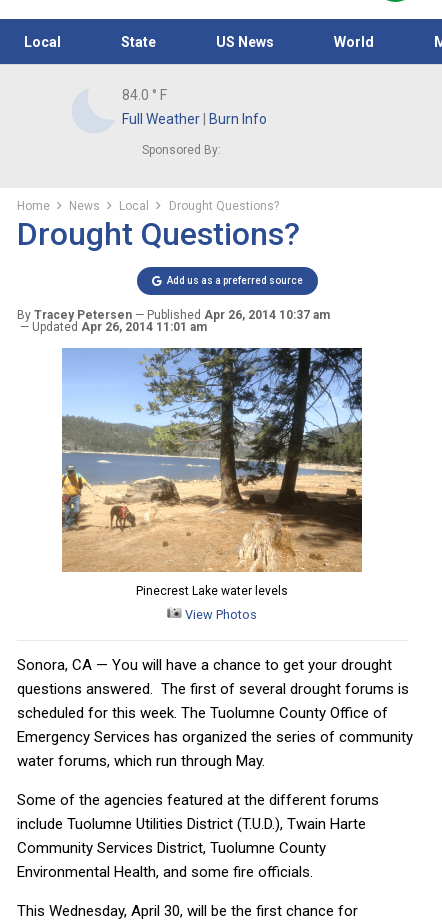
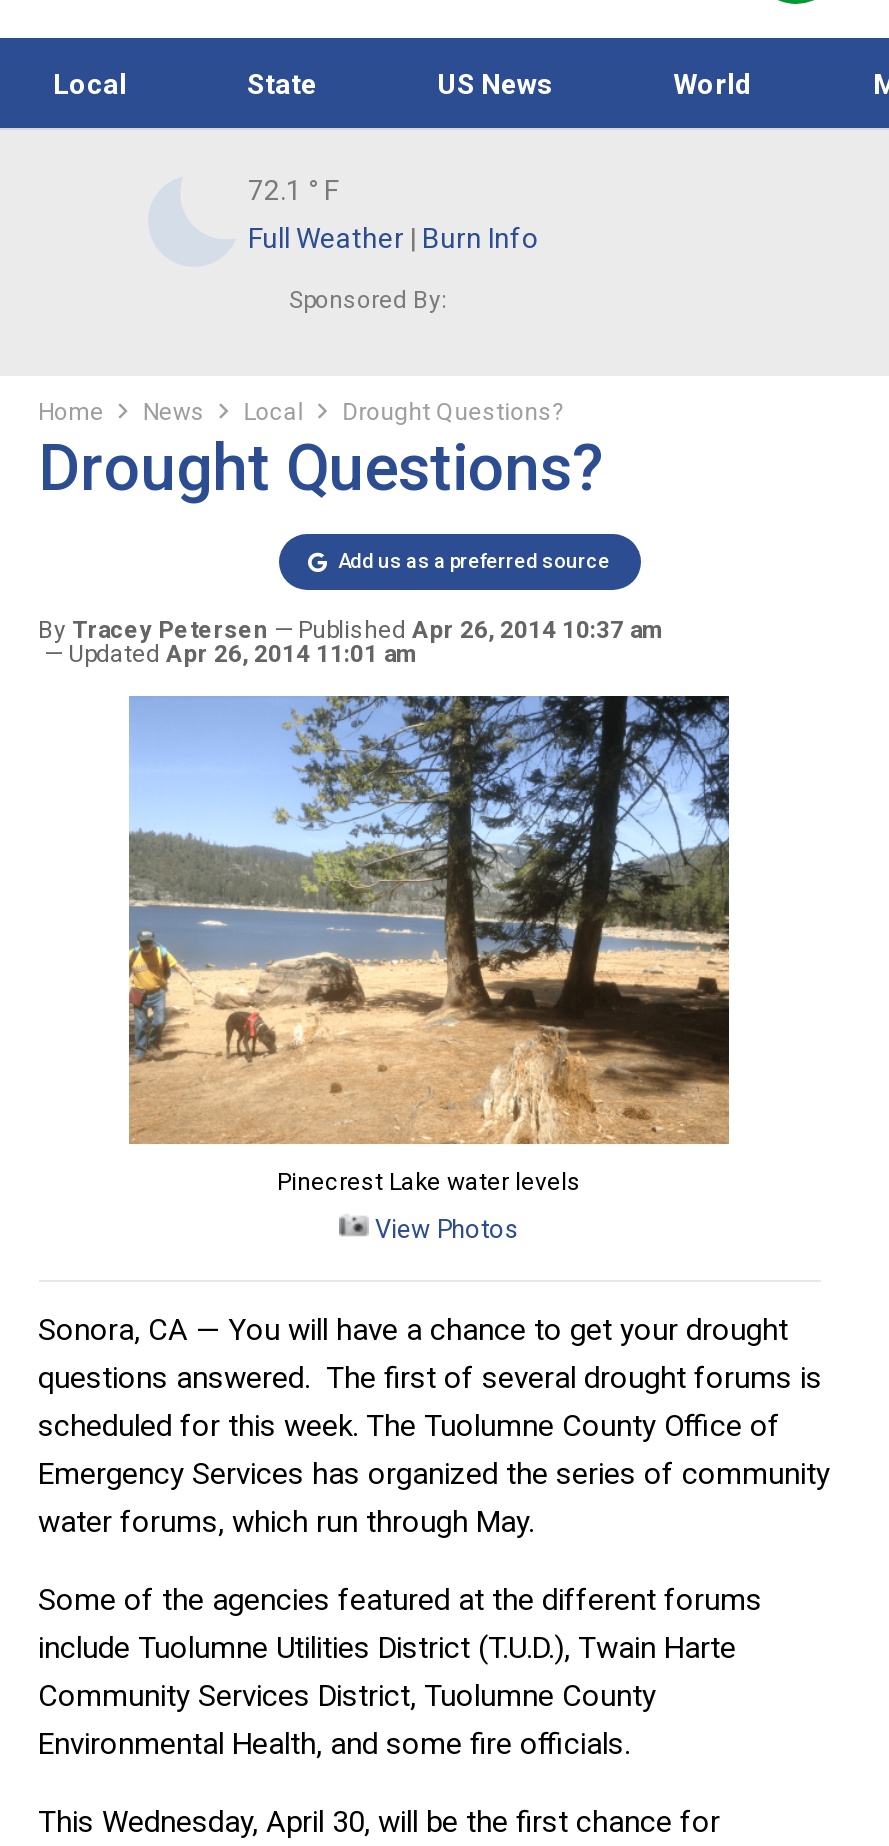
- 84.0 ° F
+ 72.1 ° F
